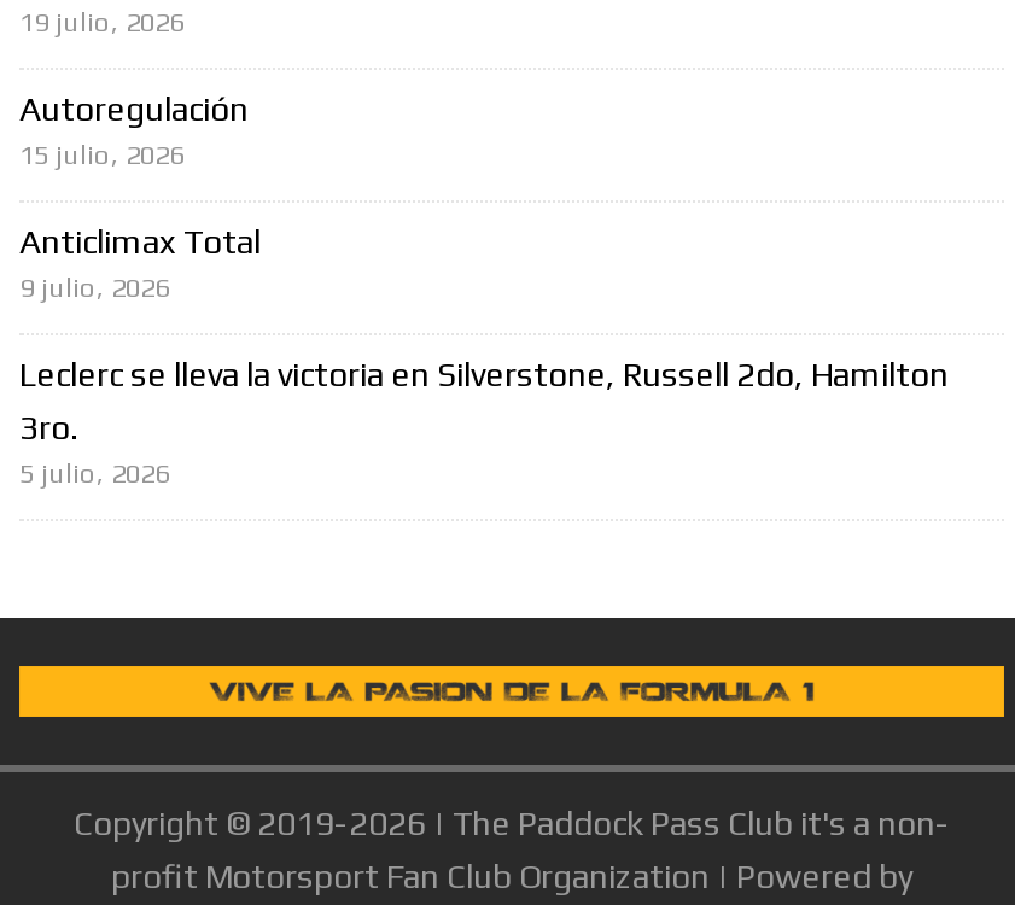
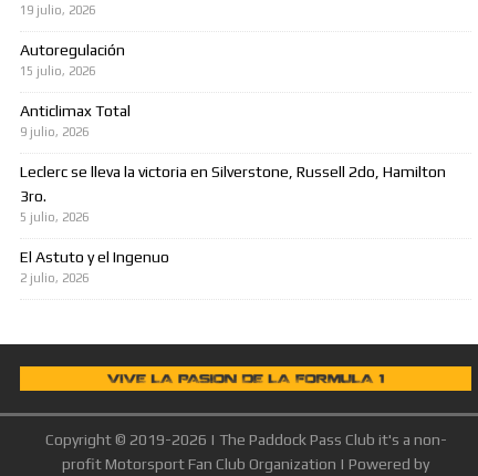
+ El Astuto y el Ingenuo
+ 2 julio, 2026
